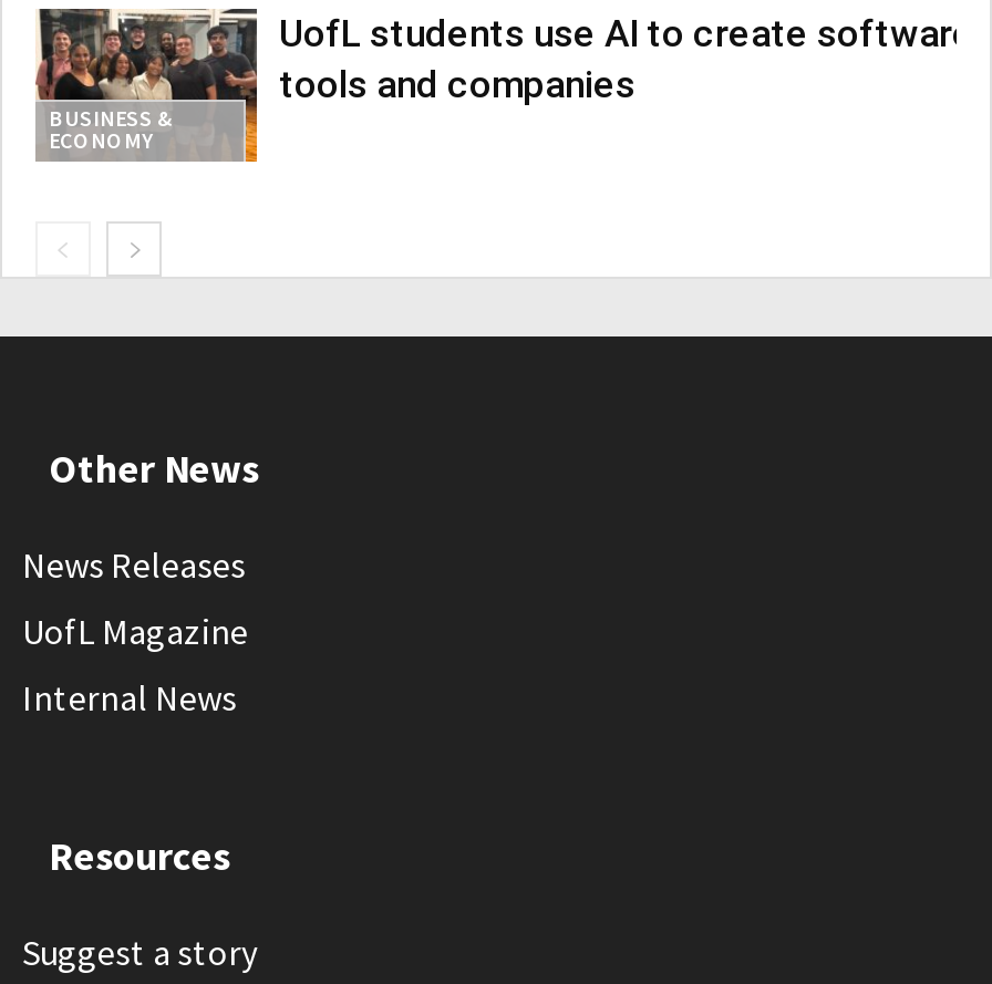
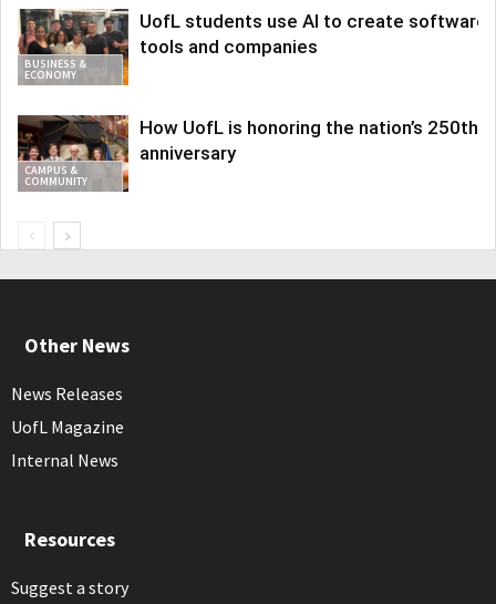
+ [image]
+ CAMPUS &
+ COMMUNITY

+ How UofL is honoring the nation’s 250th
+ anniversary
